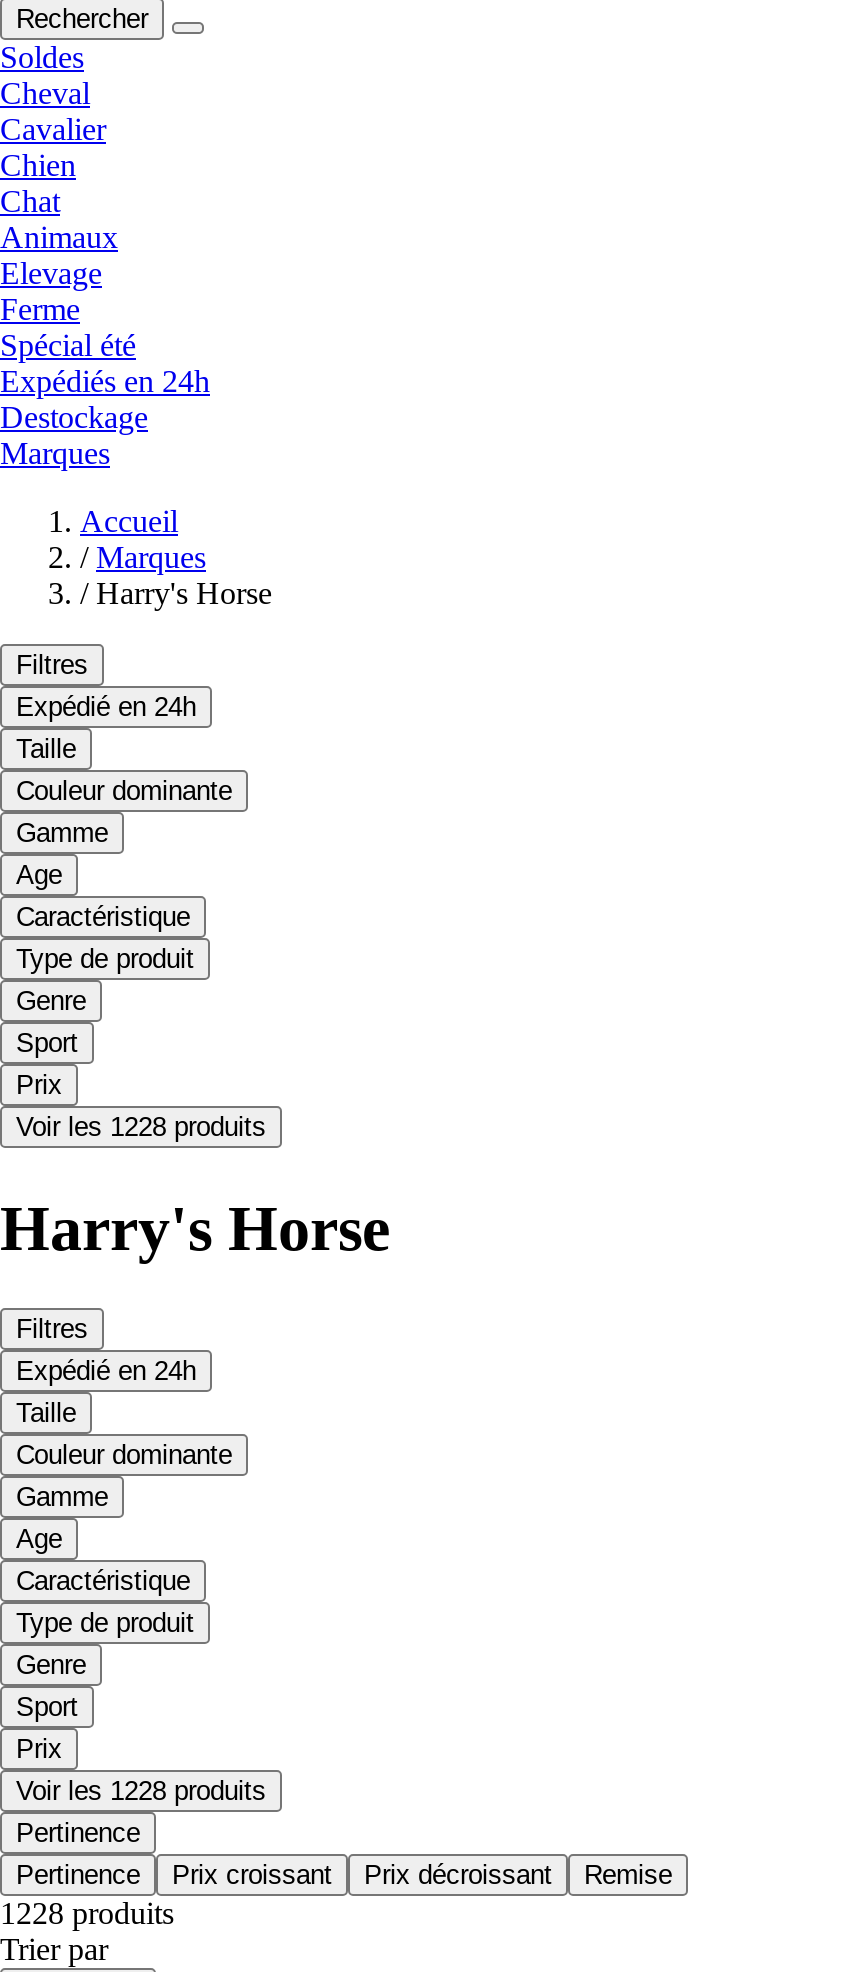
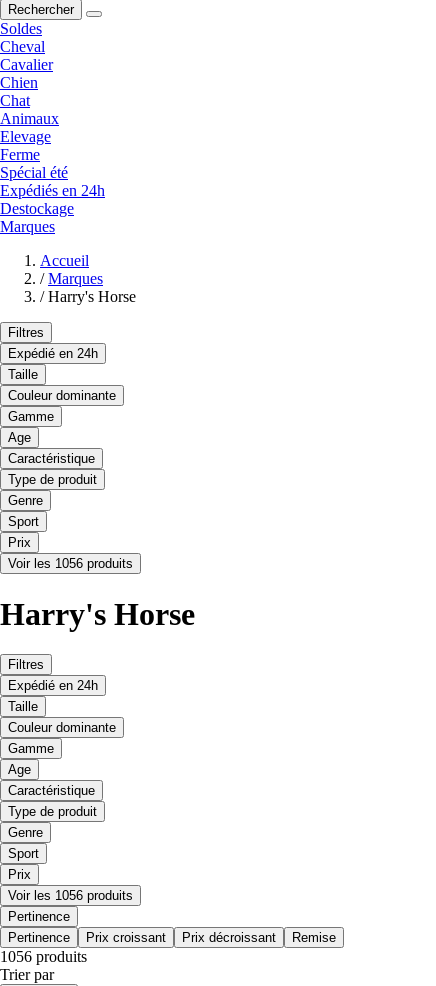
- Voir les 1228 produits
+ Voir les 1056 produits

- Voir les 1228 produits
+ Voir les 1056 produits

- 1228 produits
+ 1056 produits
